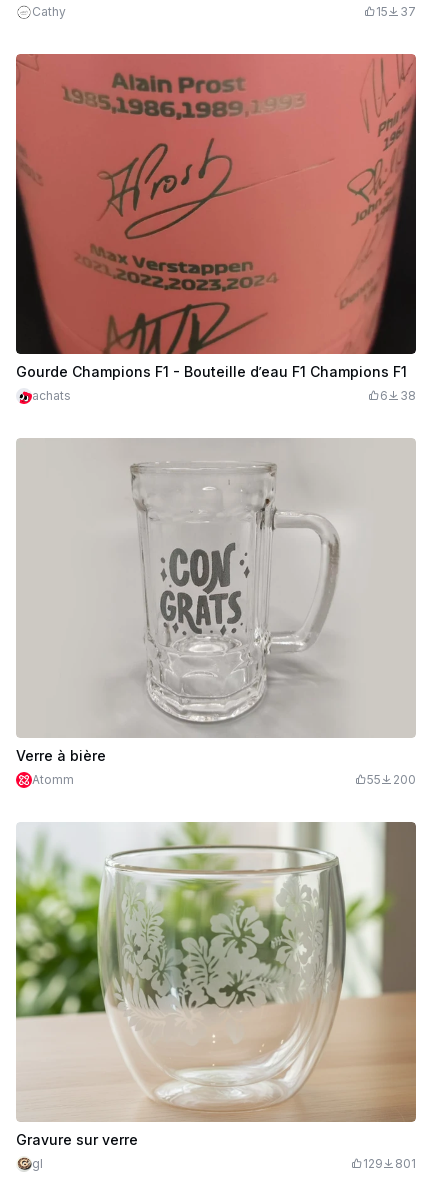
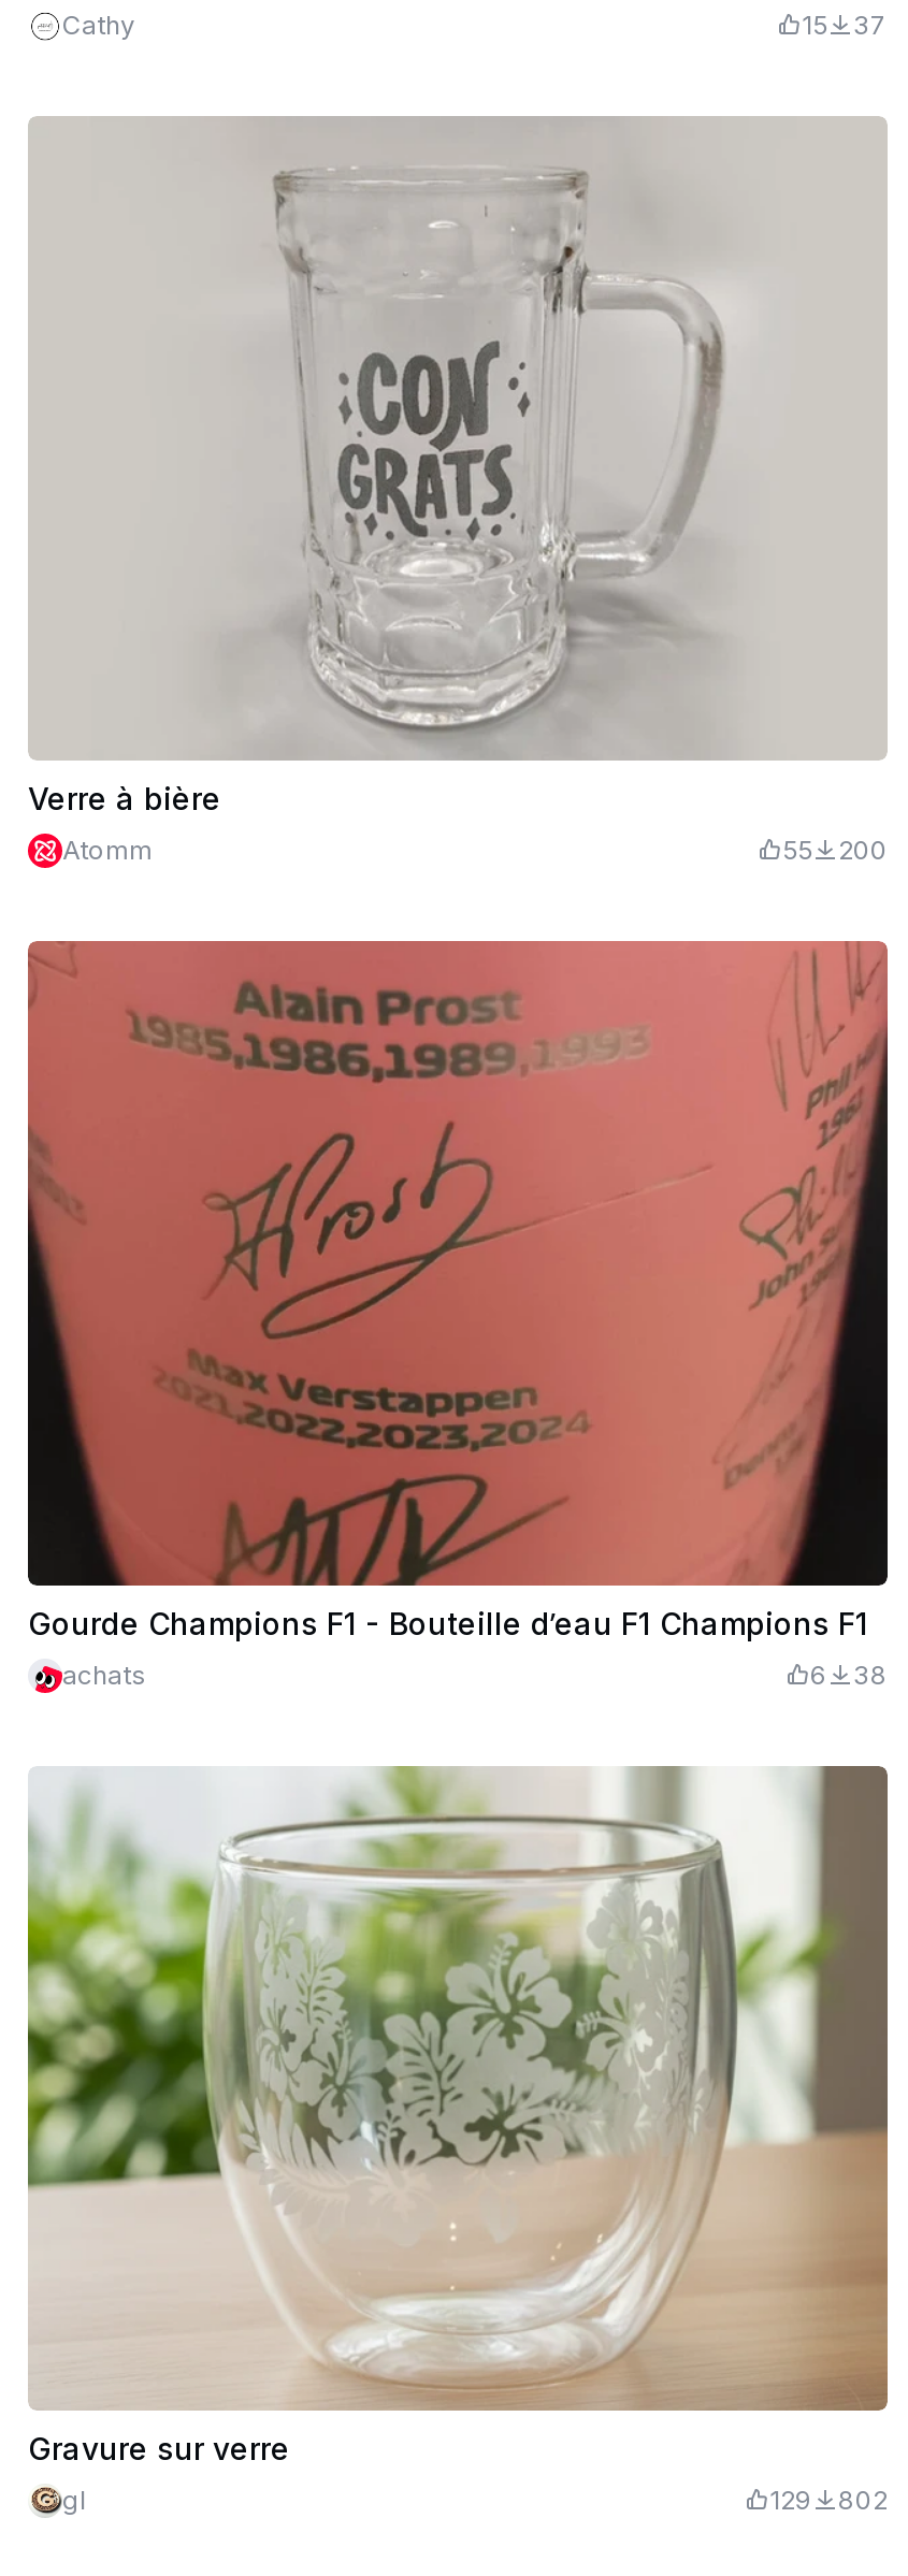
moved down: [image] | Gourde Champions F1 - Bouteille d’eau F1 Champions F1 | achats | 6 | 38

moved up: [image] | Verre à bière | Atomm | 55 | 200

- 129 801
+ 129 802
